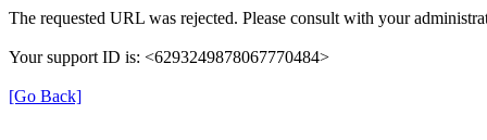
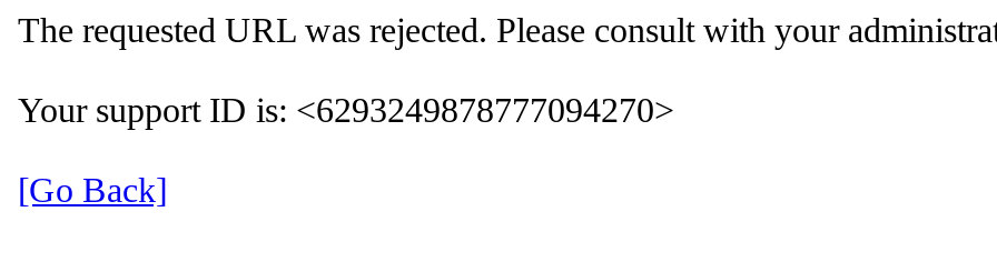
- Your support ID is: <6293249878067770484>
+ Your support ID is: <6293249878777094270>
